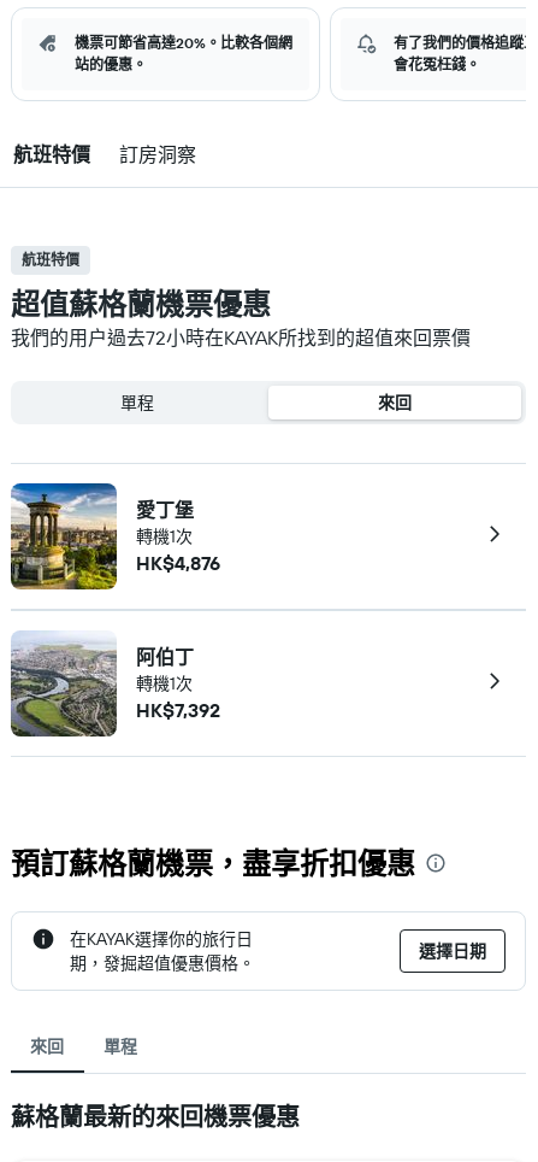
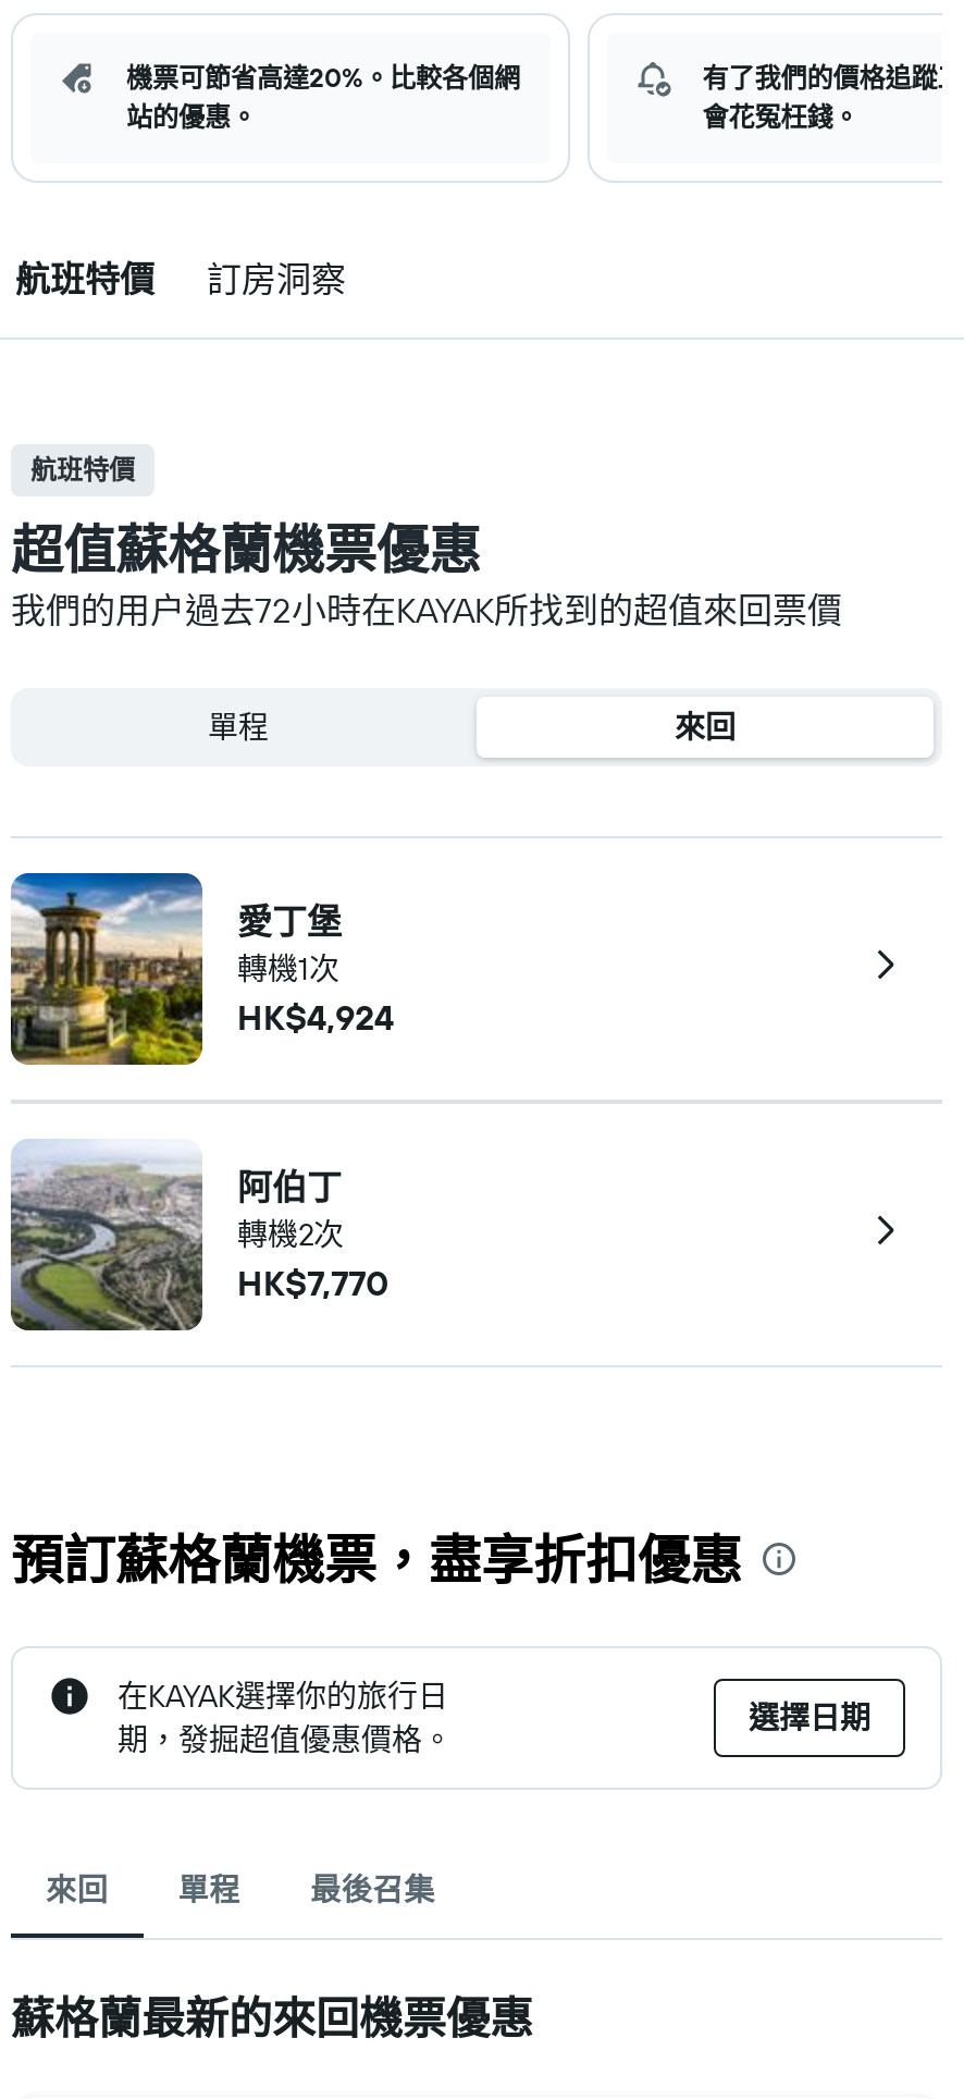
- HK$4,876
+ HK$4,924

- 轉機1次
- HK$7,392
+ 轉機2次
+ HK$7,770

+ 最後召集
